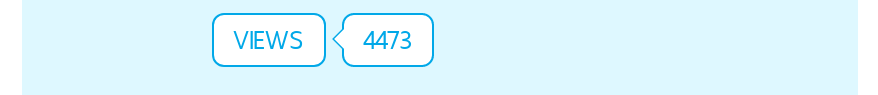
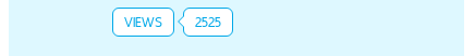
- VIEWS 4473
+ VIEWS 2525
